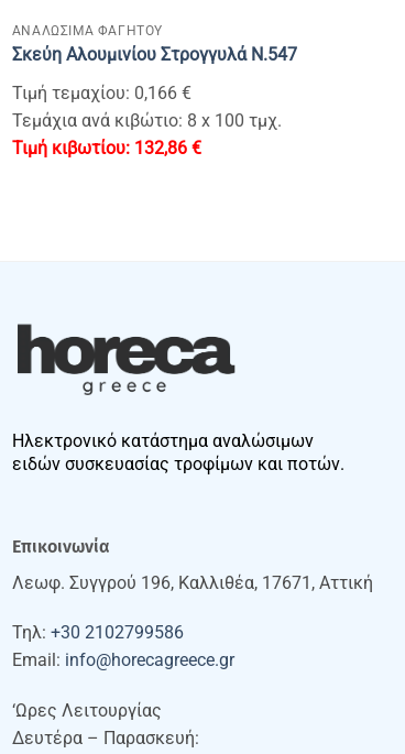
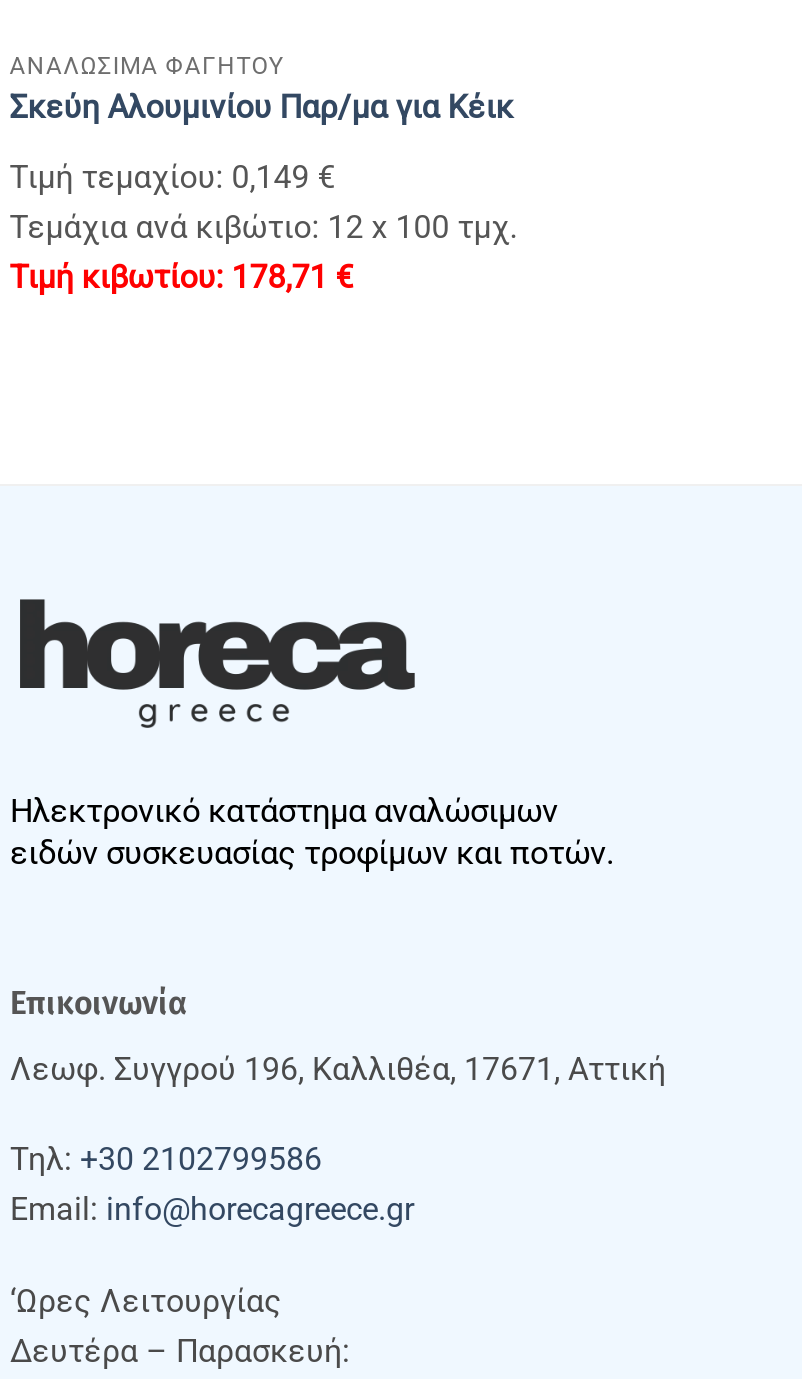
- Σκεύη Αλουμινίου Στρογγυλά Ν.547
+ Σκεύη Αλουμινίου Παρ/μα για Κέικ

- Τιμή τεμαχίου: 0,166 €
- Τεμάχια ανά κιβώτιο: 8 x 100 τμχ.
- 132,86 €
+ Τιμή τεμαχίου: 0,149 €
+ Τεμάχια ανά κιβώτιο: 12 x 100 τμχ.
+ 178,71 €
